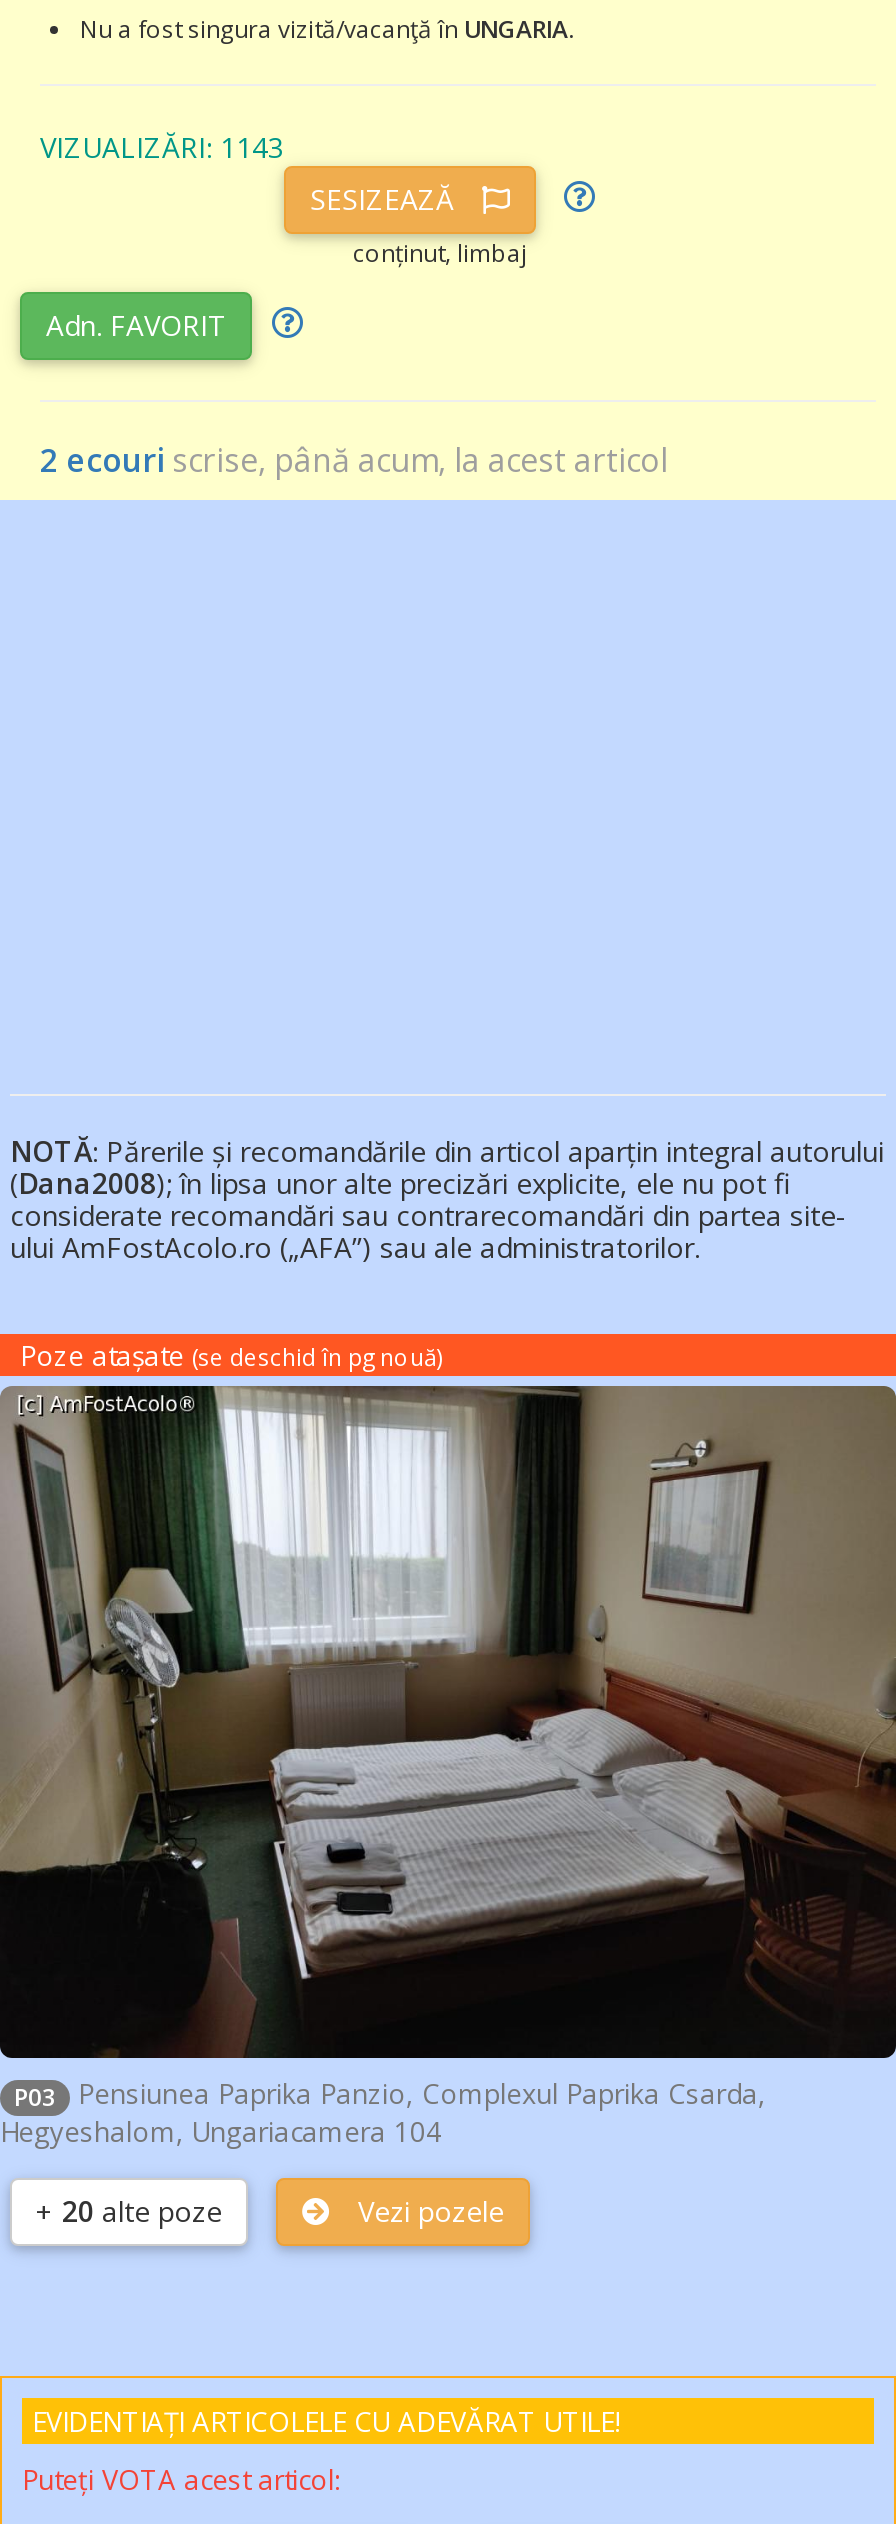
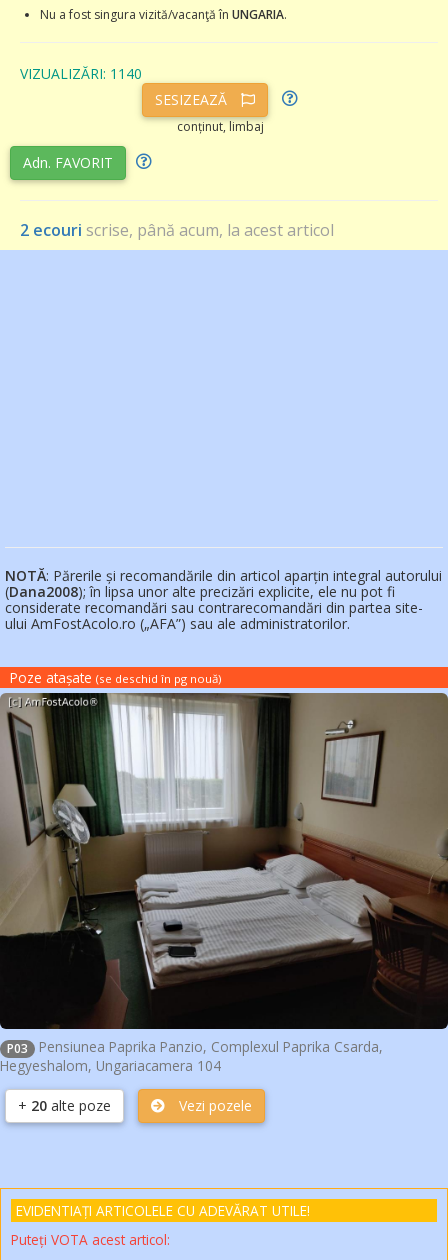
- VIZUALIZĂRI: 1143
+ VIZUALIZĂRI: 1140
